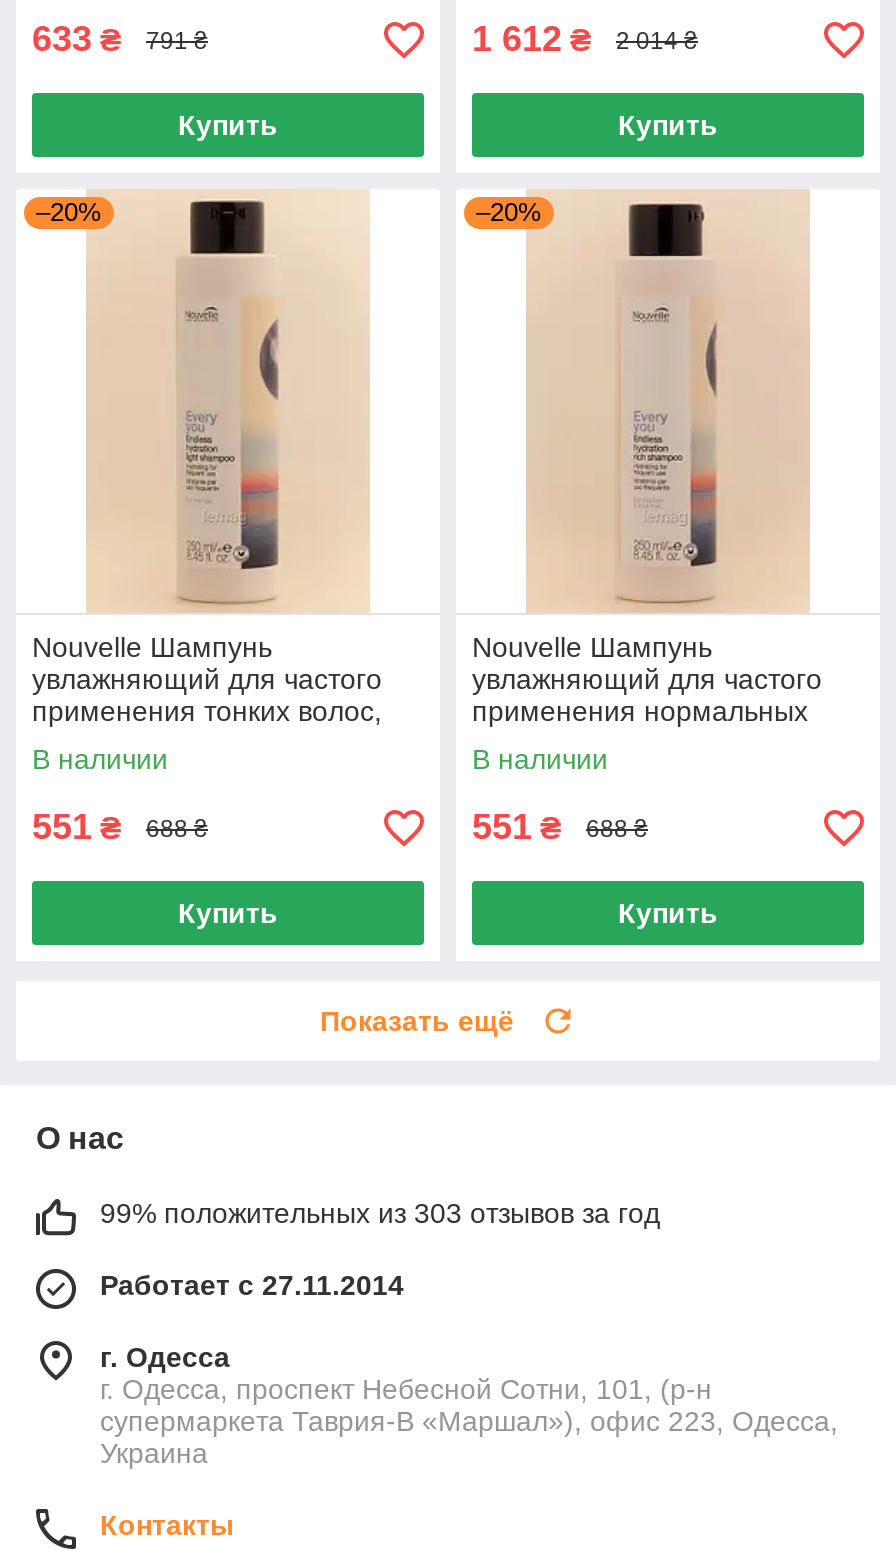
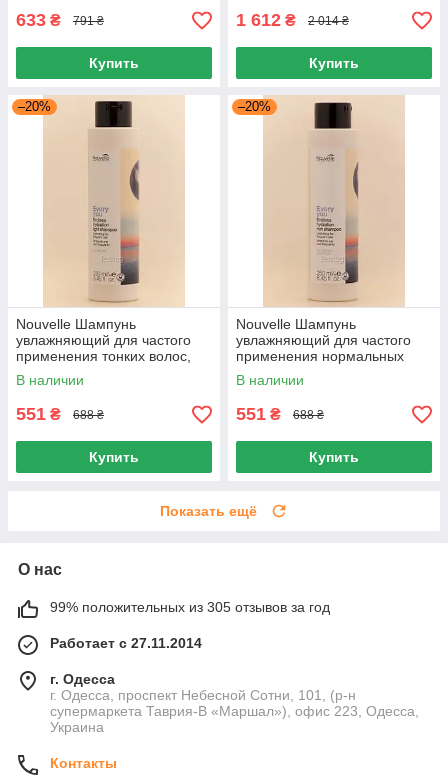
- 99% положительных из 303 отзывов за год
+ 99% положительных из 305 отзывов за год
